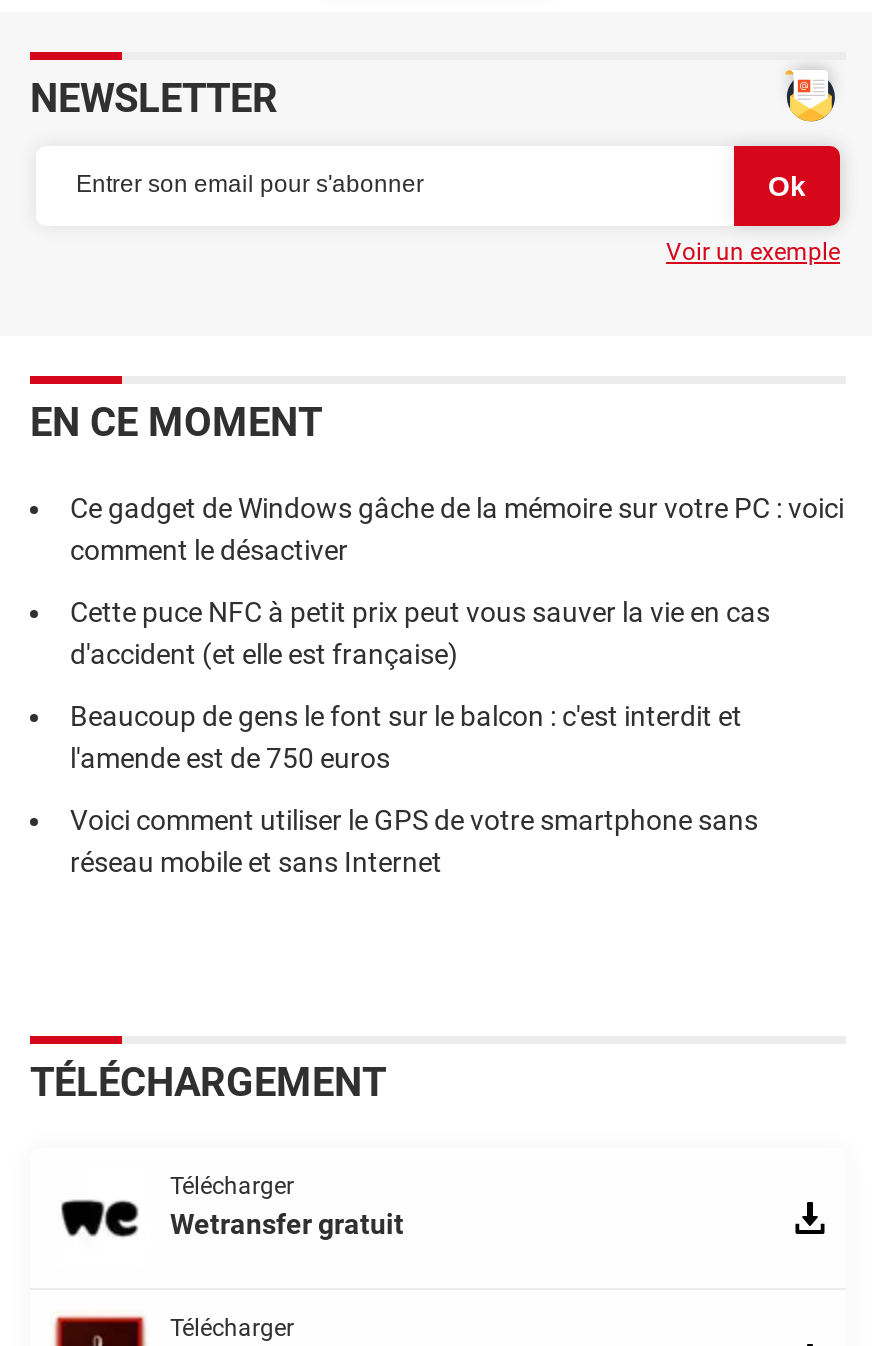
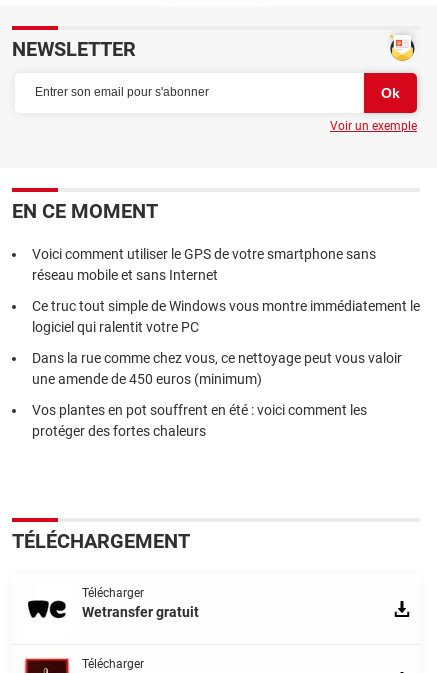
- Ce gadget de Windows gâche de la mémoire sur votre PC : voici
- comment le désactiver
- Cette puce NFC à petit prix peut vous sauver la vie en cas
- d'accident (et elle est française)
- Beaucoup de gens le font sur le balcon : c'est interdit et
- l'amende est de 750 euros

moved up: Voici comment utiliser le GPS de votre smartphone sans | réseau mobile et sans Internet

+ Ce truc tout simple de Windows vous montre immédiatement le
+ logiciel qui ralentit votre PC
+ Dans la rue comme chez vous, ce nettoyage peut vous valoir
+ une amende de 450 euros (minimum)
+ Vos plantes en pot souffrent en été : voici comment les
+ protéger des fortes chaleurs
